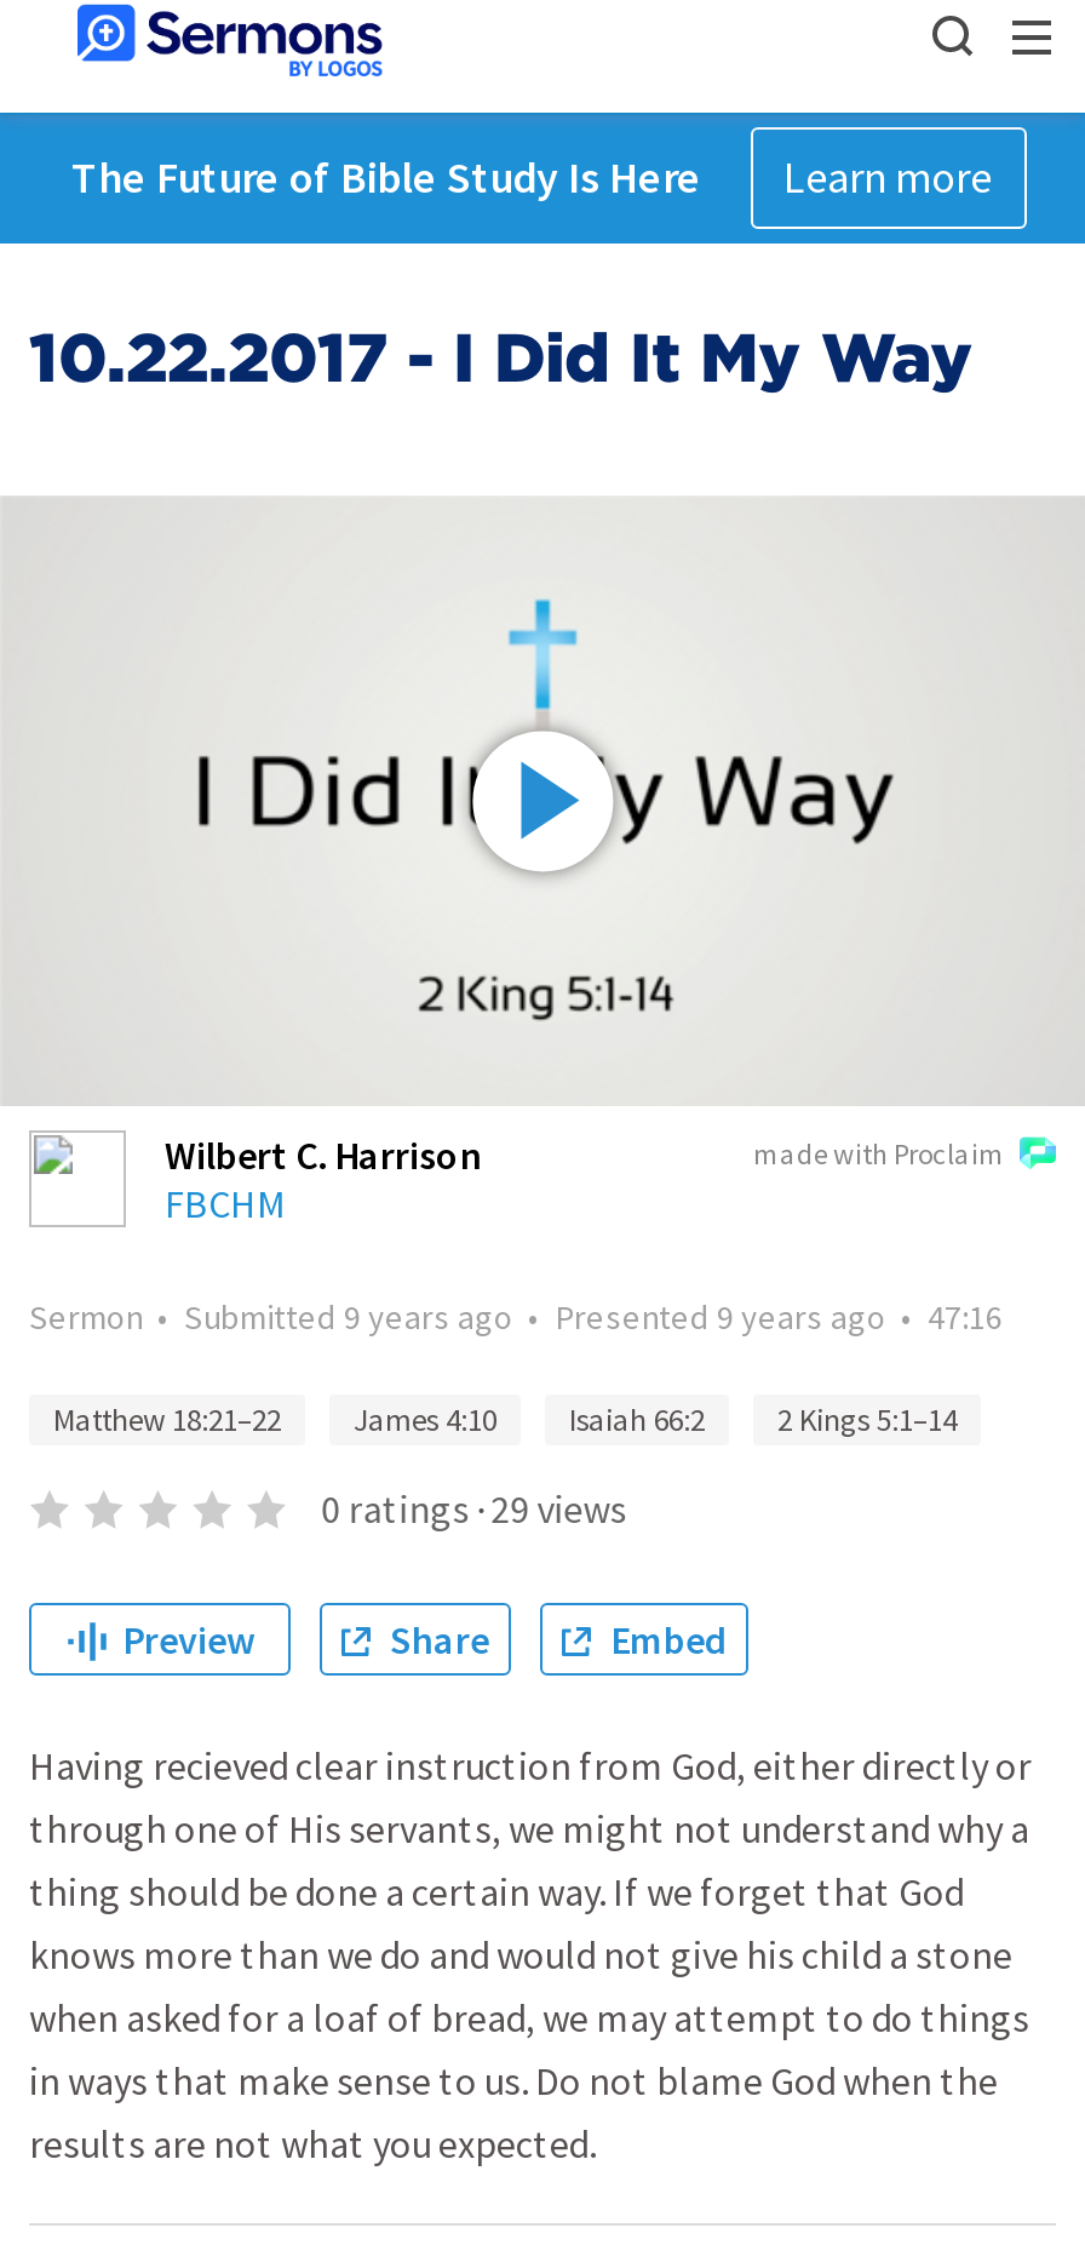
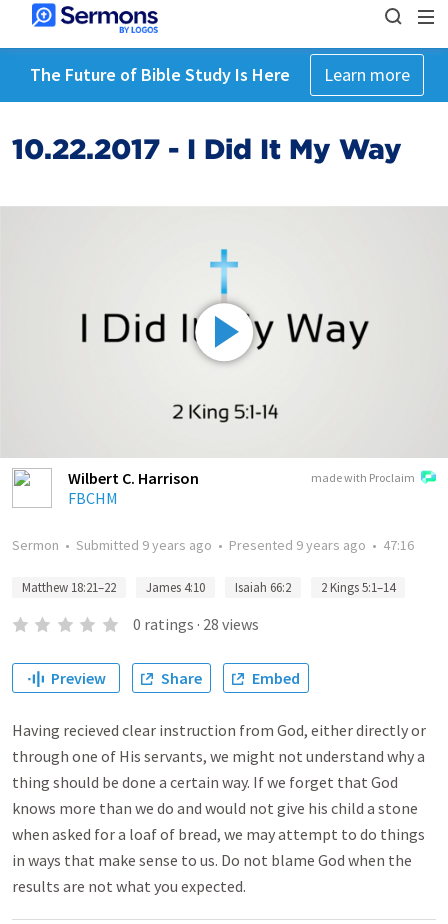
- 0 ratings · 29 views
+ 0 ratings · 28 views
